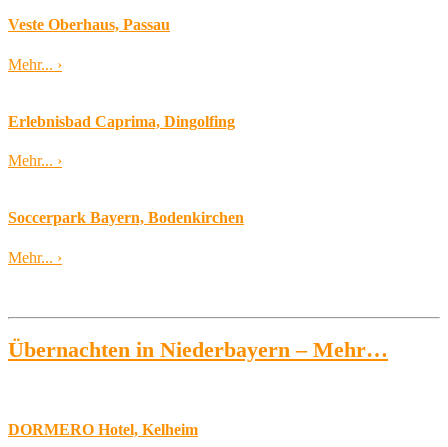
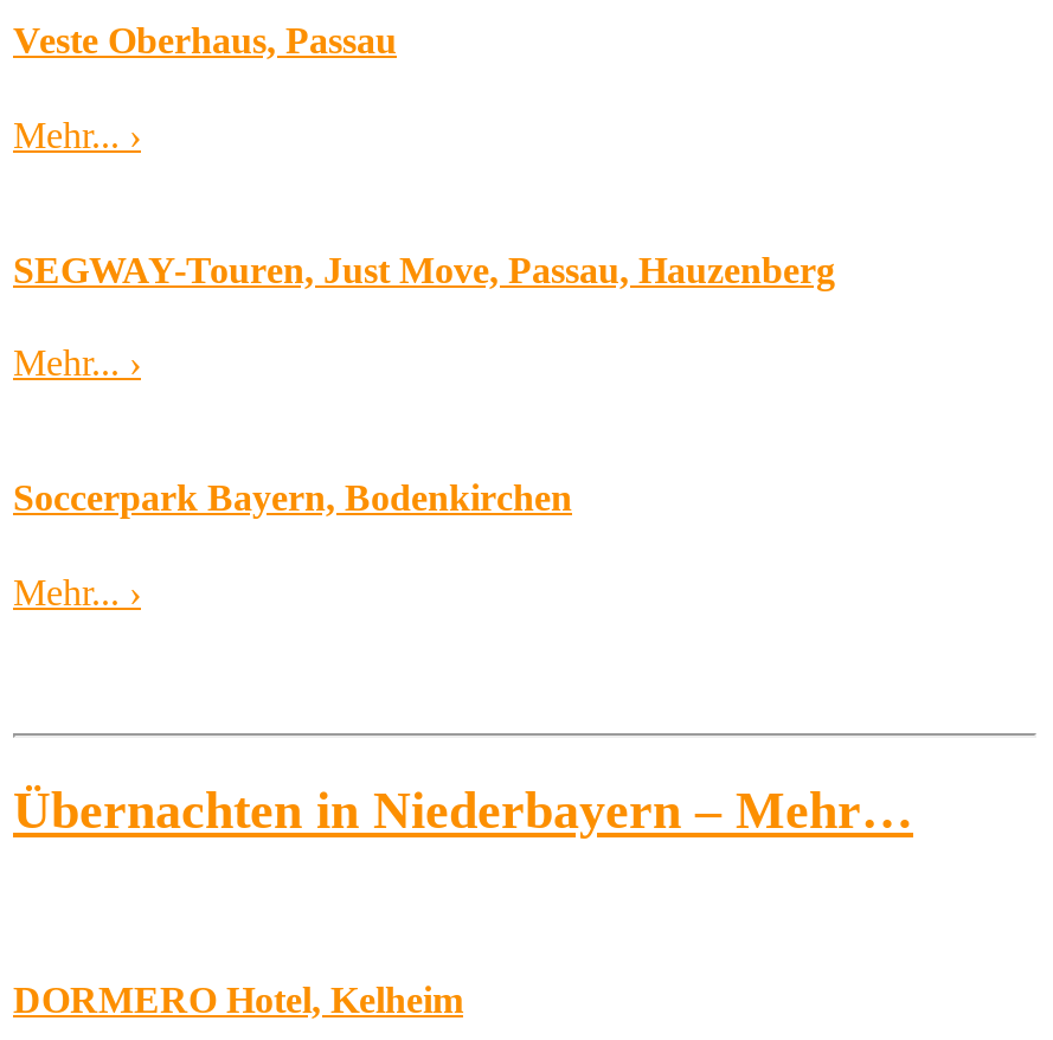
- Erlebnisbad Caprima, Dingolfing
+ SEGWAY-Touren, Just Move, Passau, Hauzenberg
